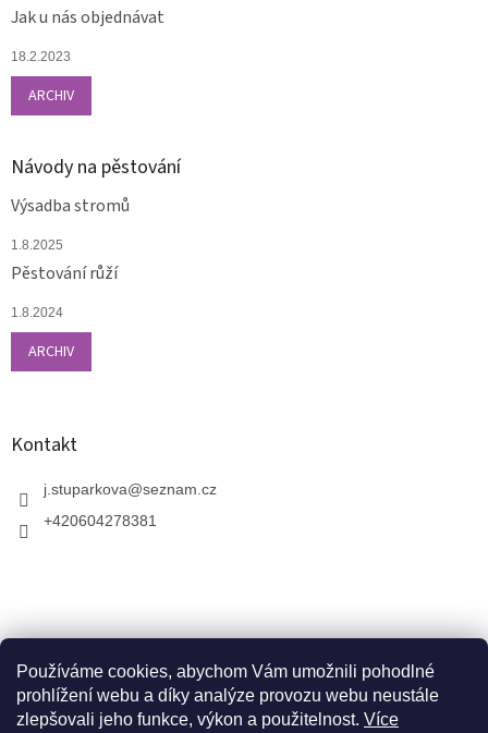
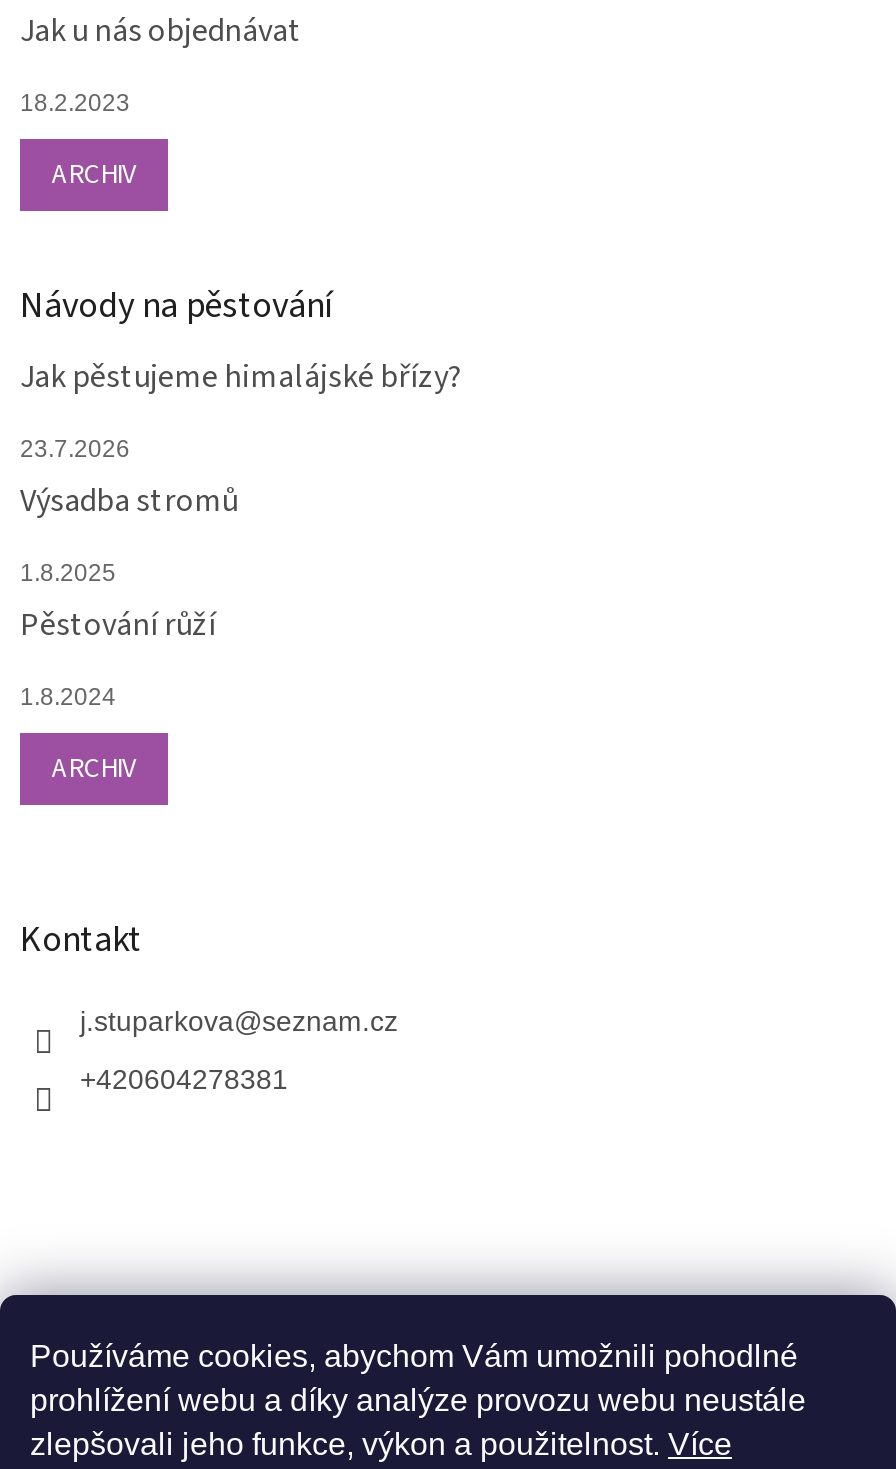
+ Jak pěstujeme himalájské břízy?
+ 23.7.2026
